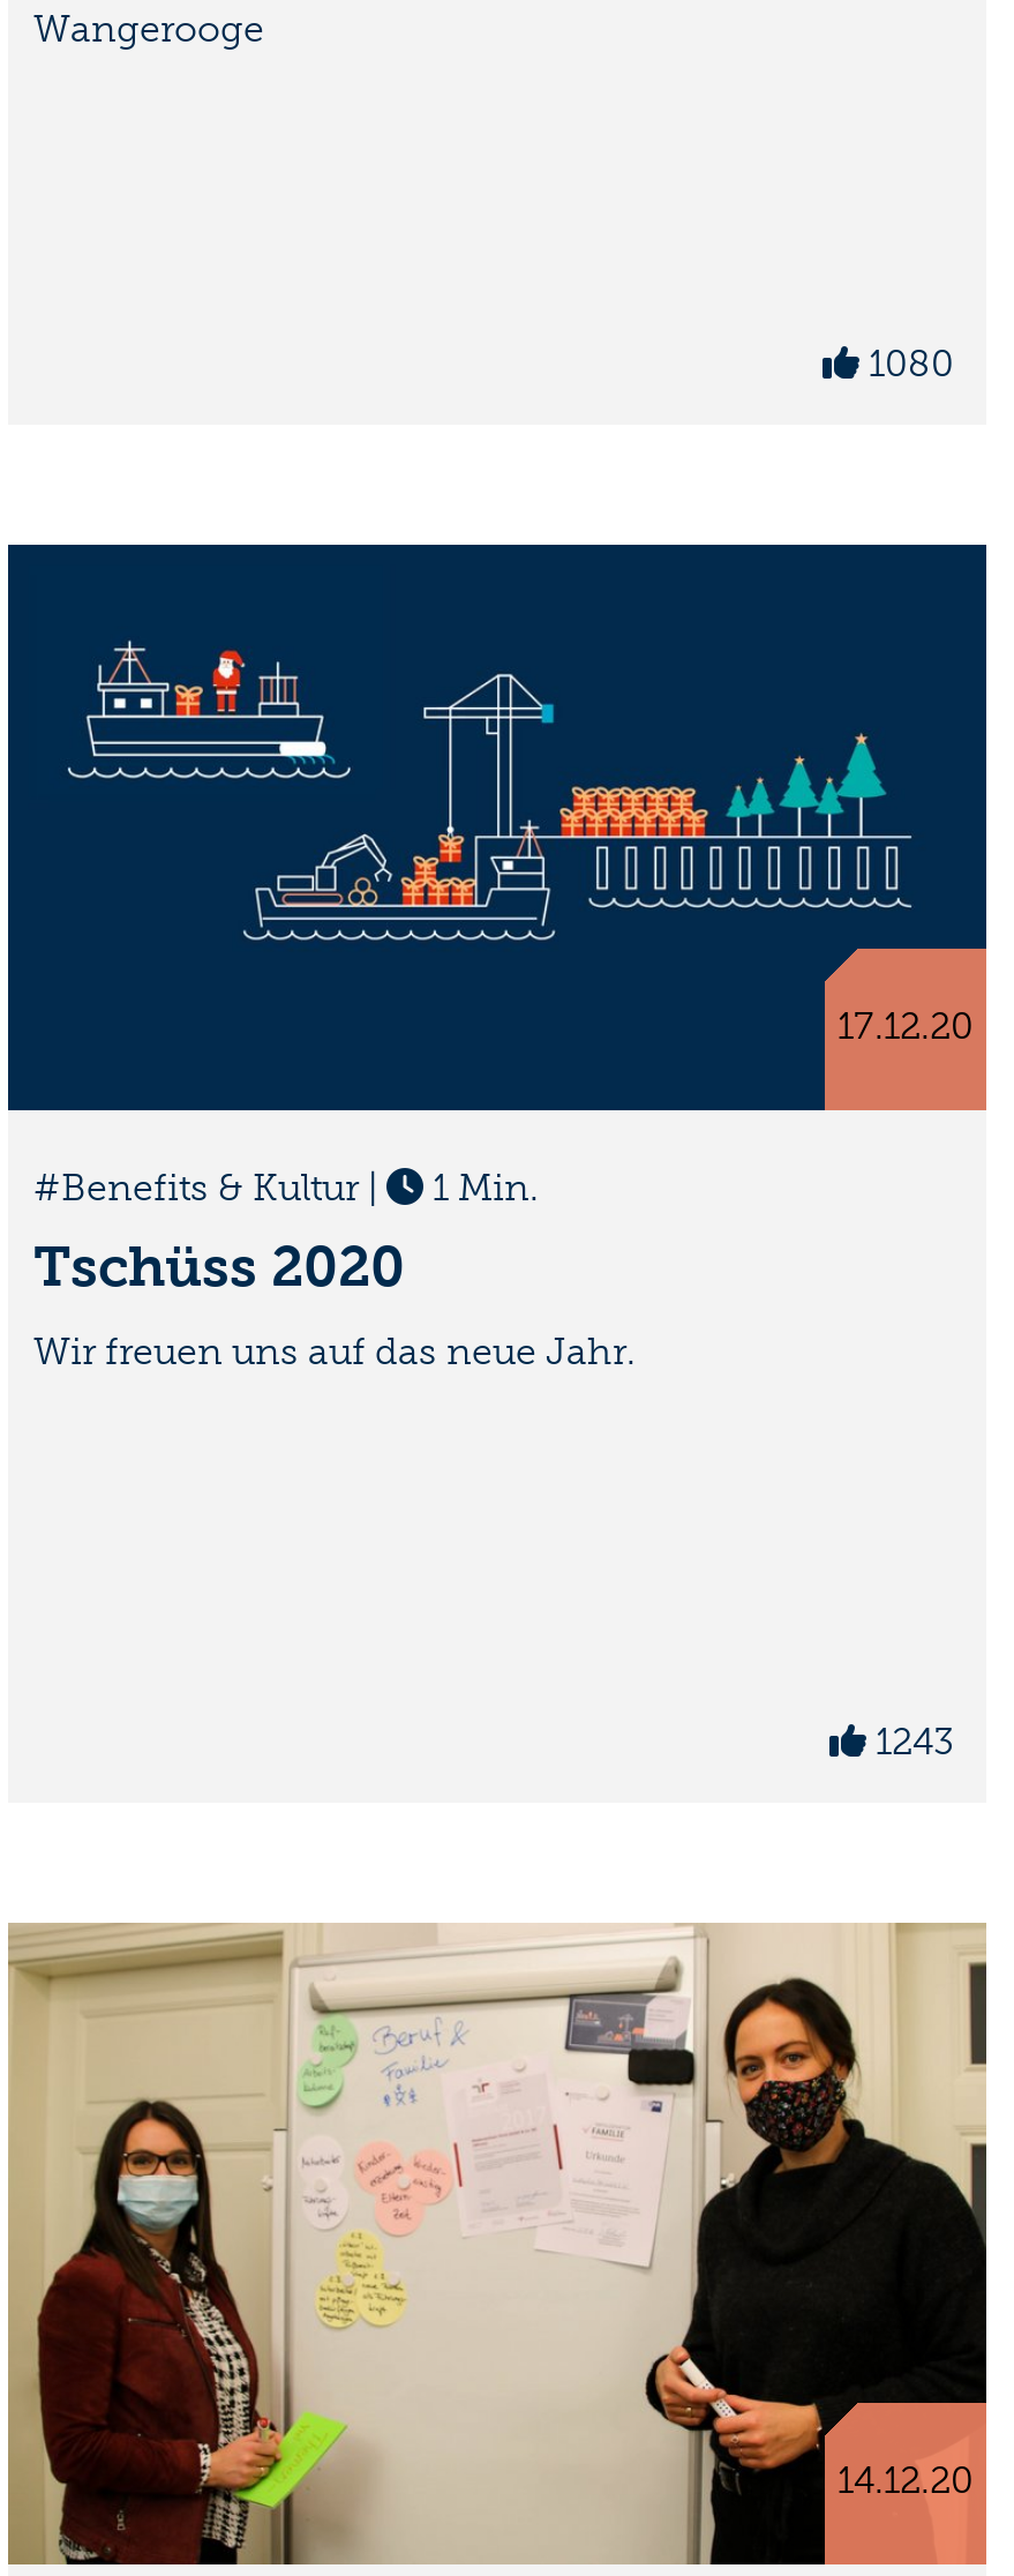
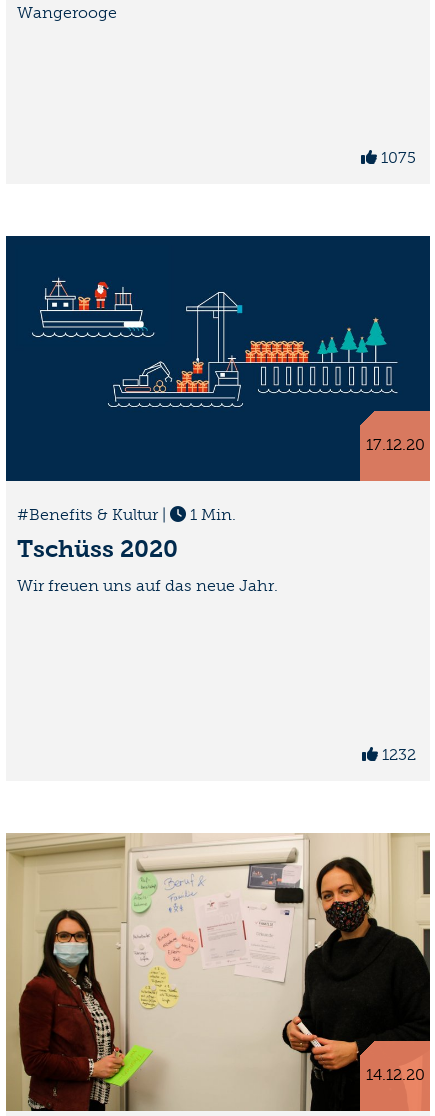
- 1080
+ 1075

- 1243
+ 1232
